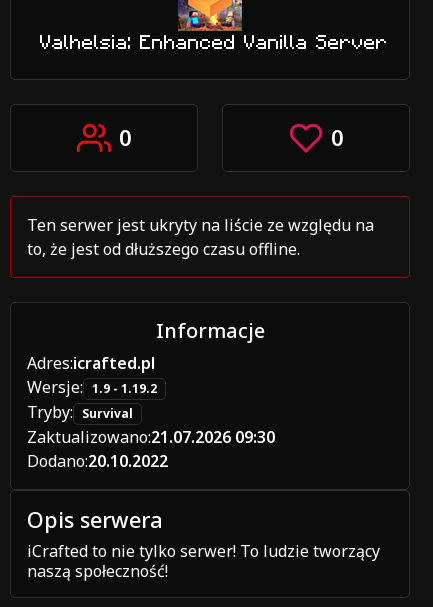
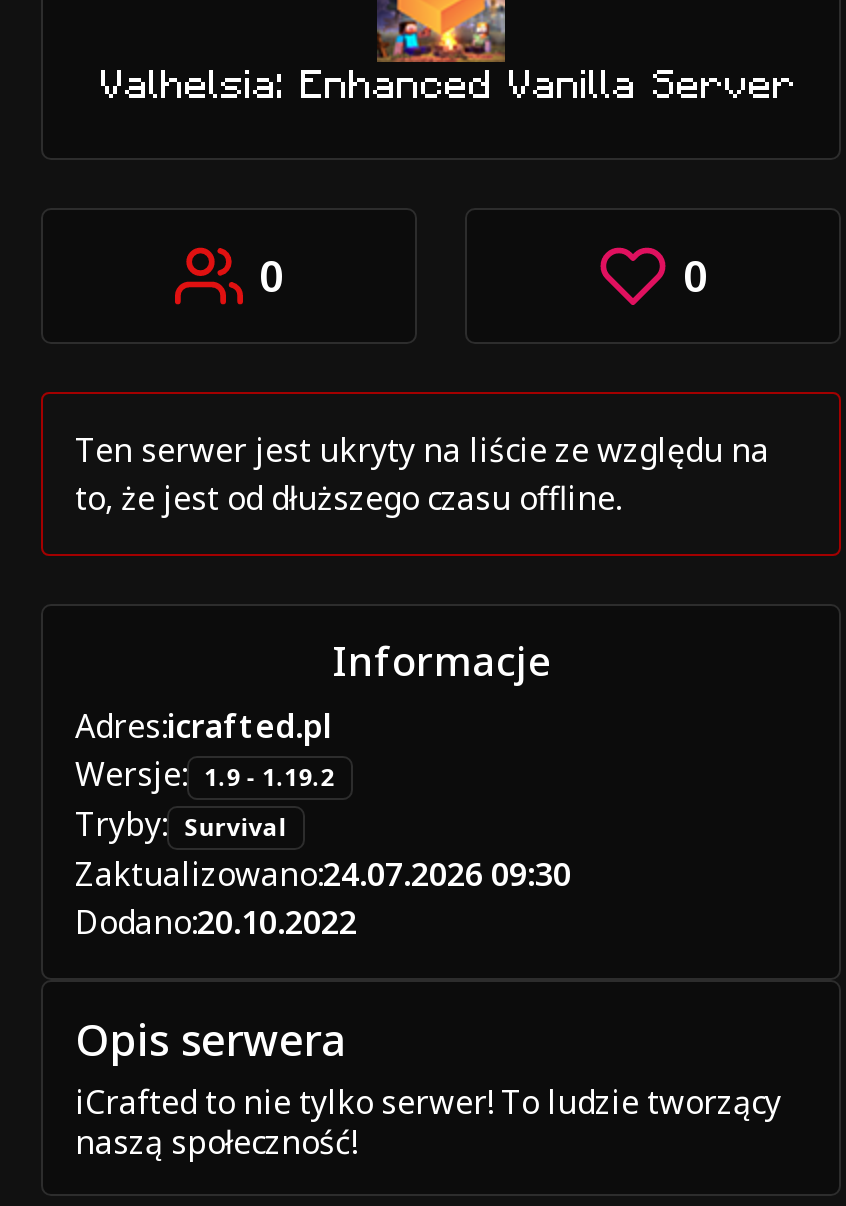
- Zaktualizowano:21.07.2026 09:30
+ Zaktualizowano:24.07.2026 09:30
